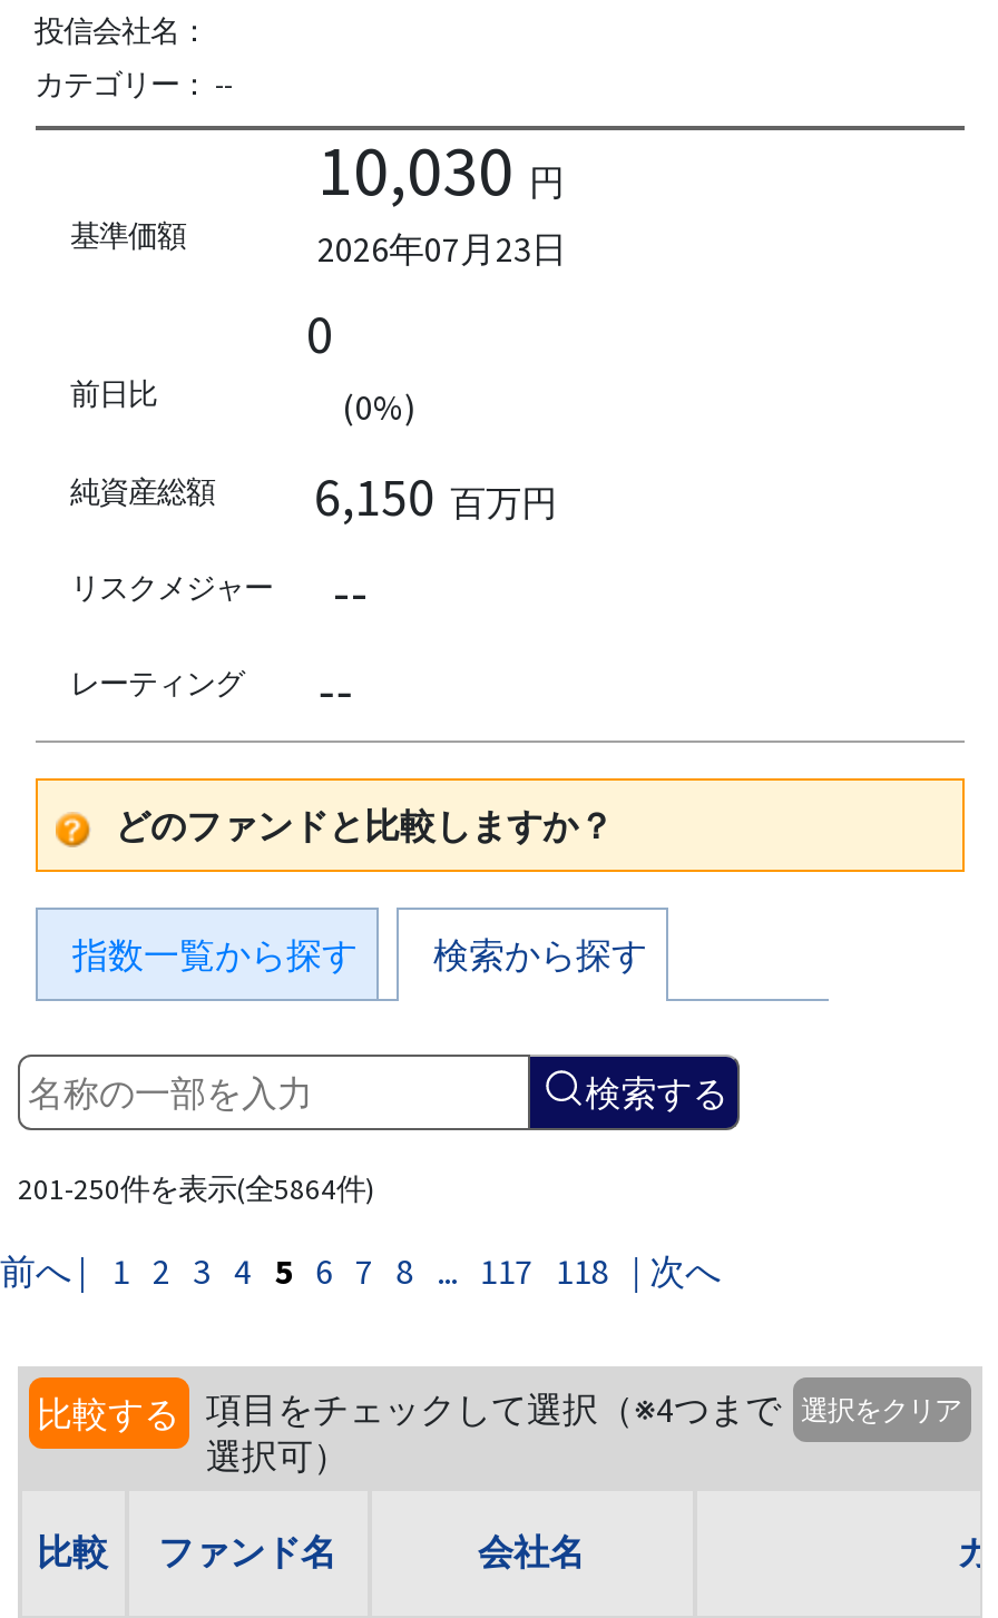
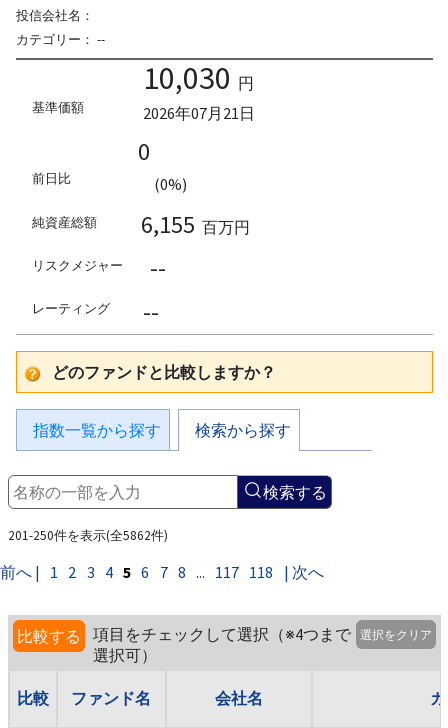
- 2026年07月23日
+ 2026年07月21日

- 6,150 百万円
+ 6,155 百万円

- 201-250件を表示(全5864件)
+ 201-250件を表示(全5862件)
